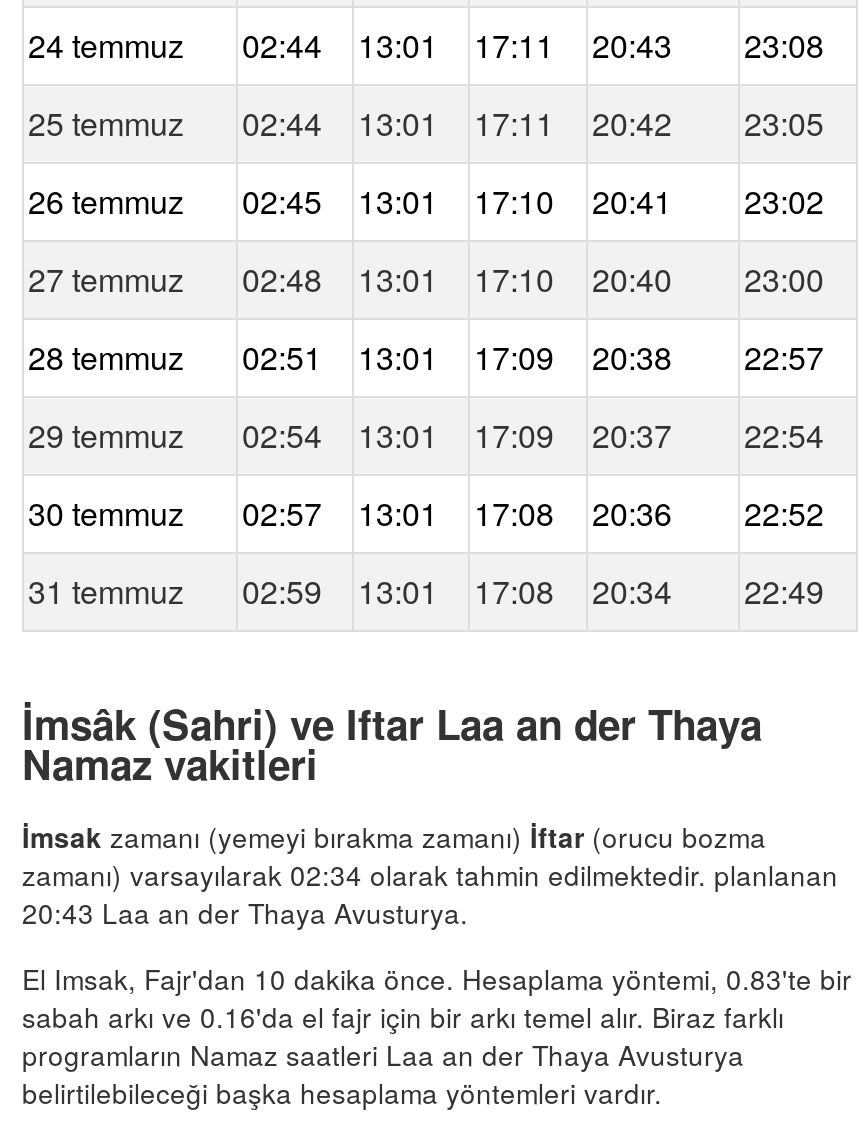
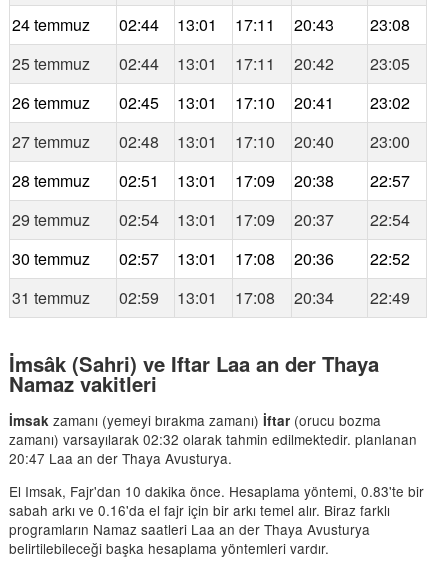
- zamanı) varsayılarak 02:34 olarak tahmin edilmektedir. planlanan
+ zamanı) varsayılarak 02:32 olarak tahmin edilmektedir. planlanan

- 20:43 Laa an der Thaya Avusturya.
+ 20:47 Laa an der Thaya Avusturya.
